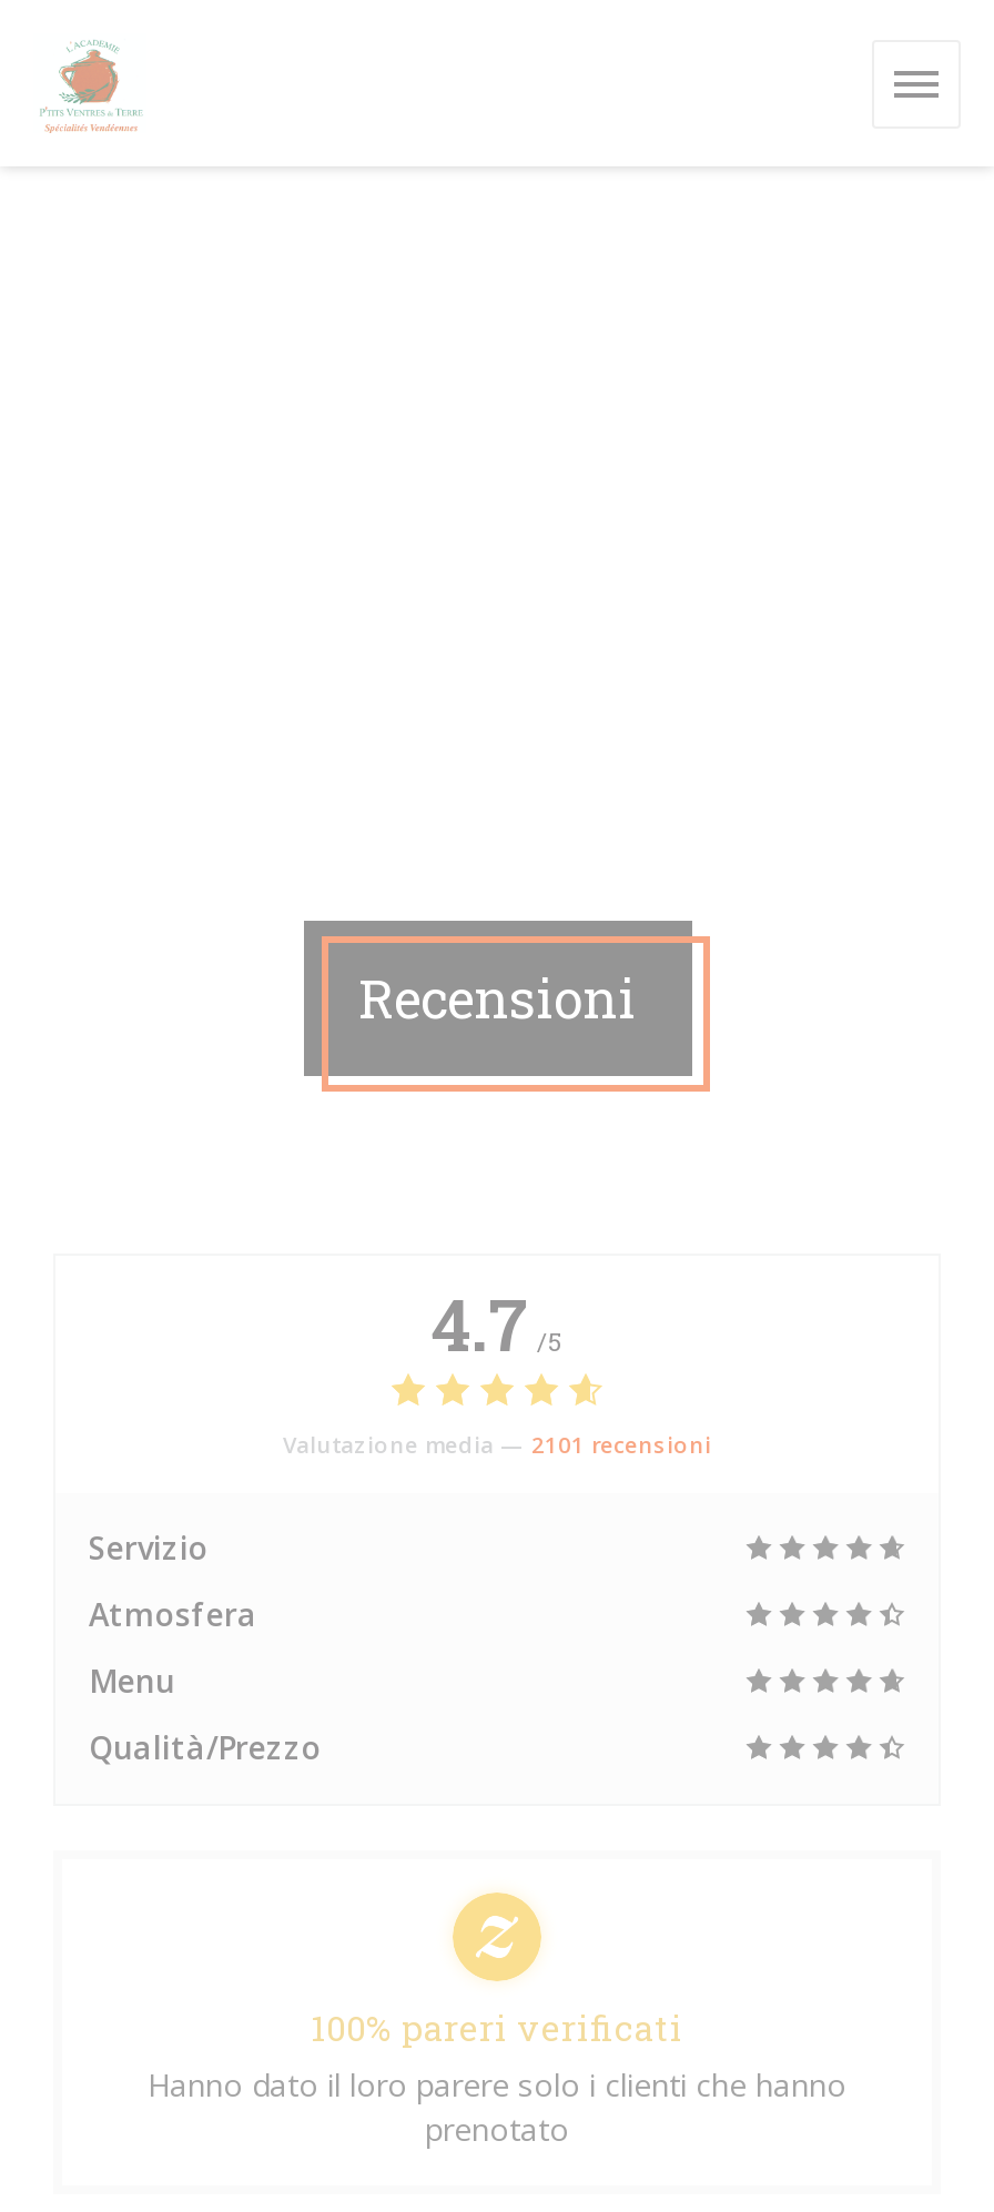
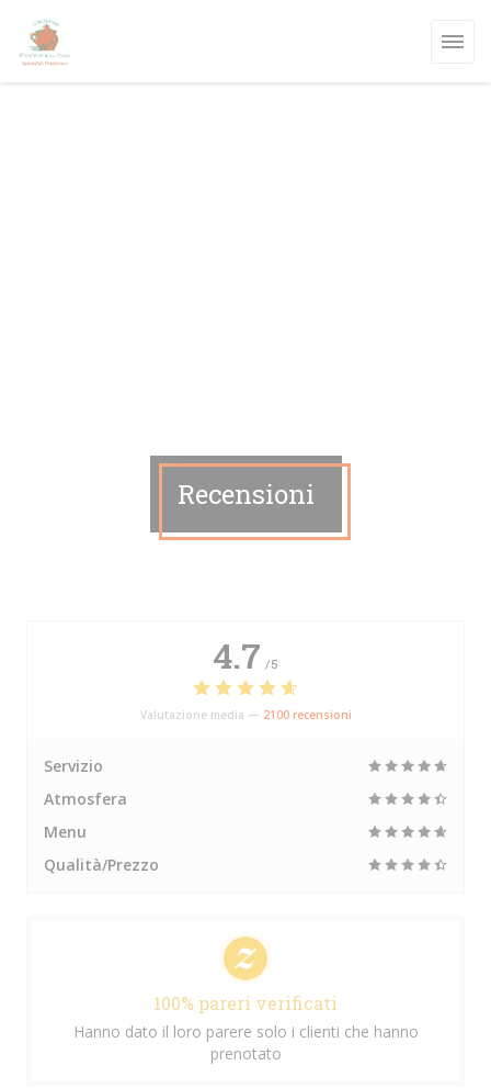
- Valutazione media — 2101 recensioni
+ Valutazione media — 2100 recensioni
